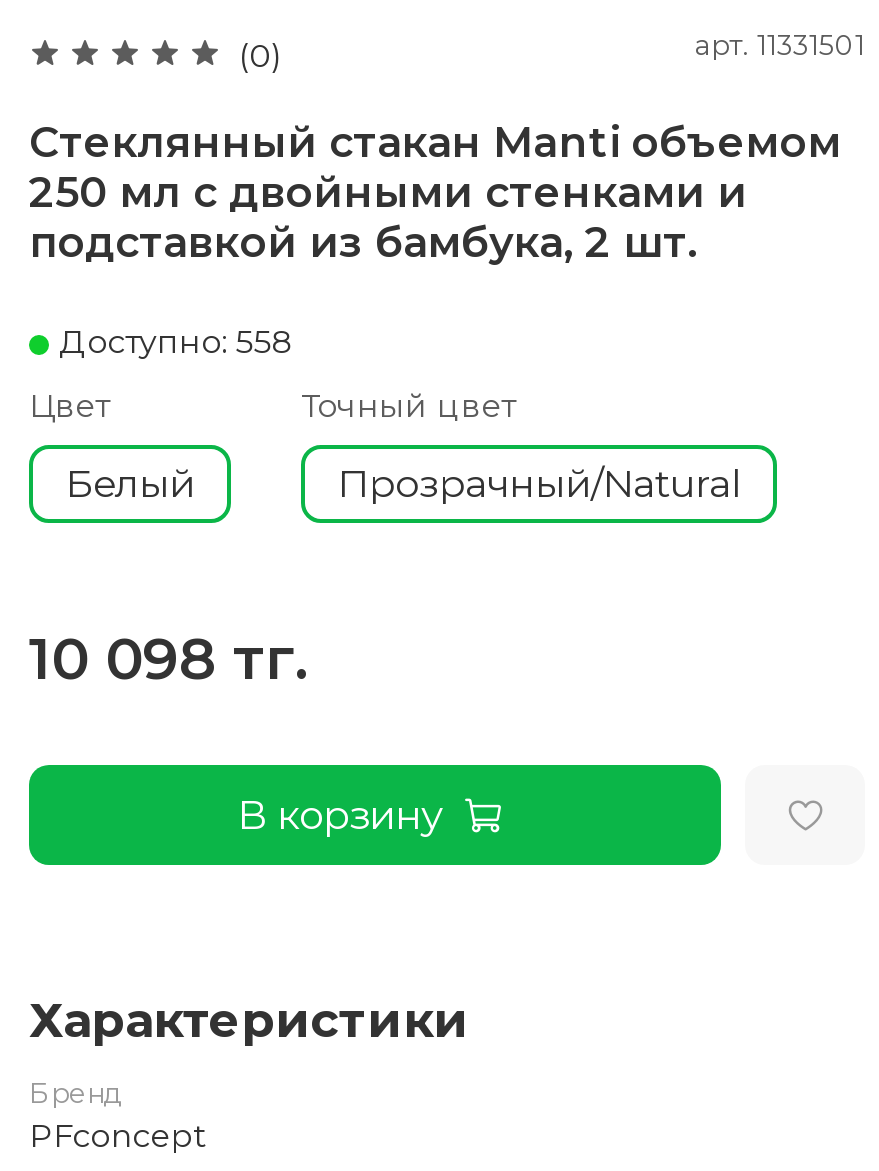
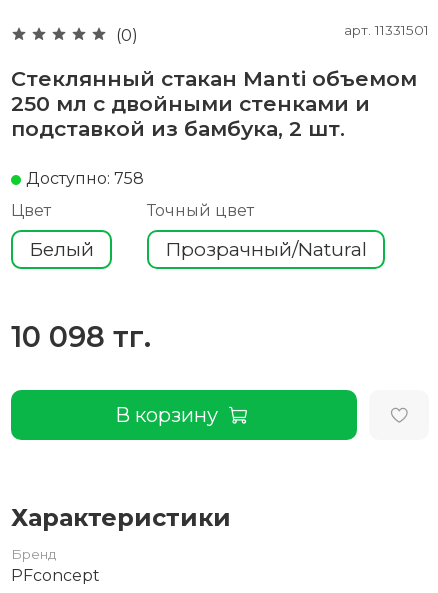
- Доступно: 558
+ Доступно: 758
